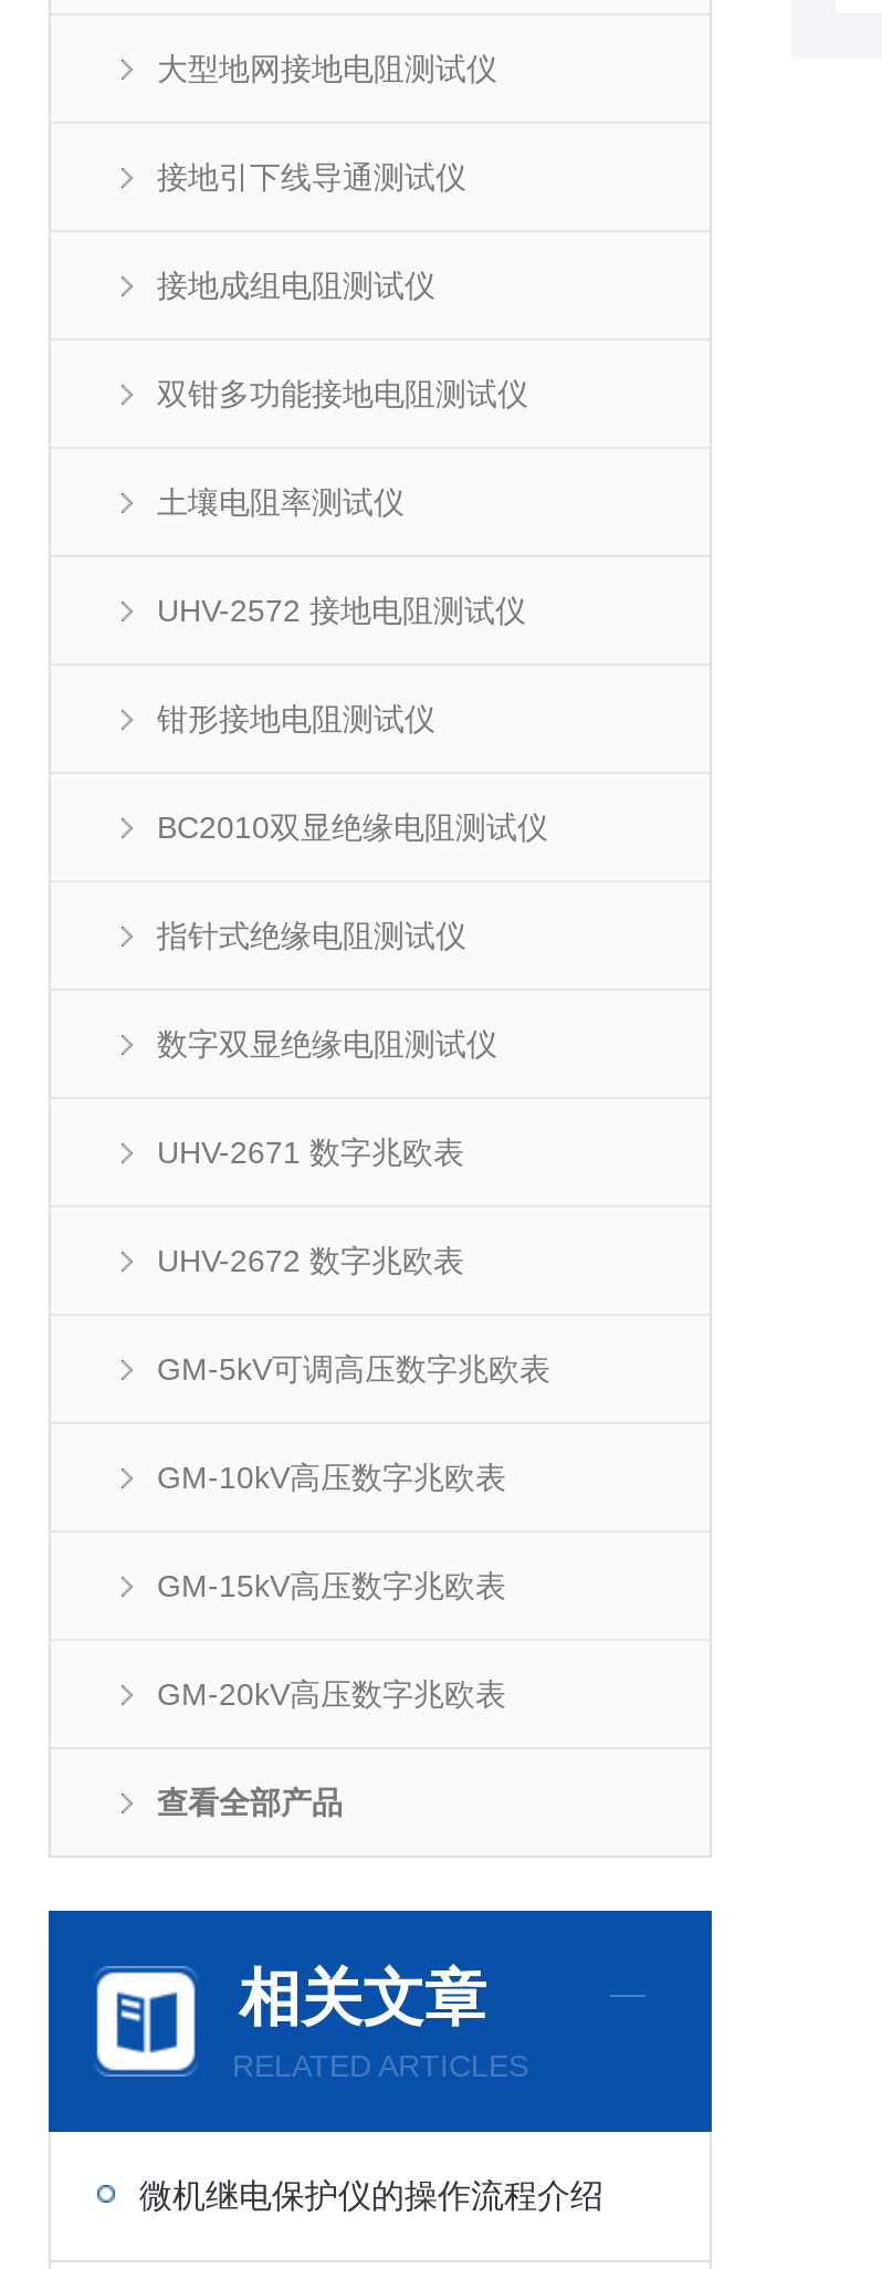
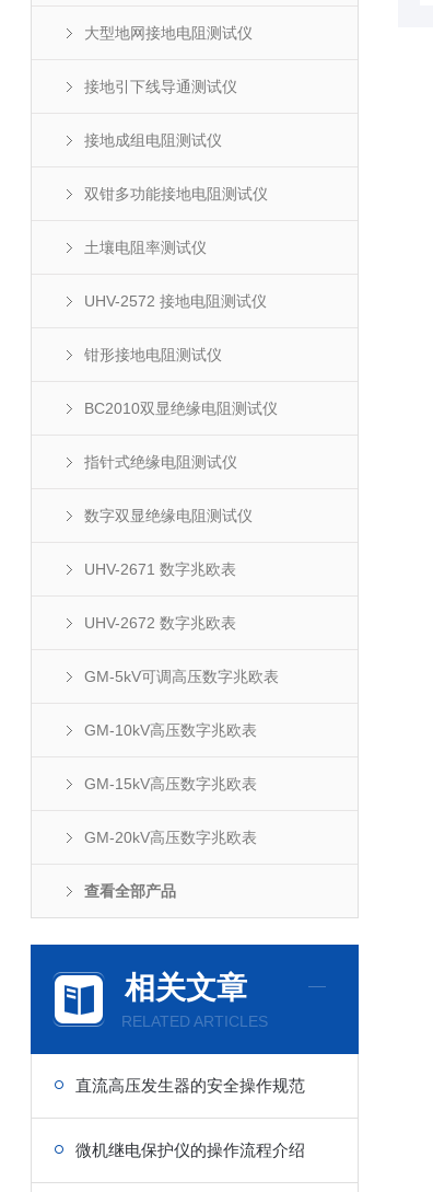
+ 直流高压发生器的安全操作规范
